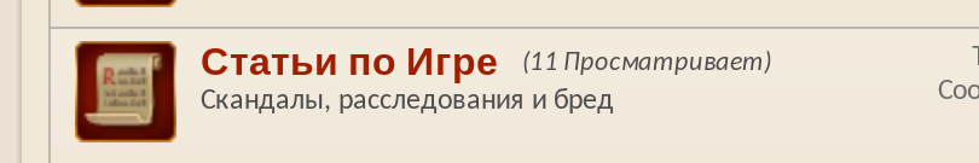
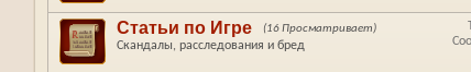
- (11 Просматривает)
+ (16 Просматривает)
